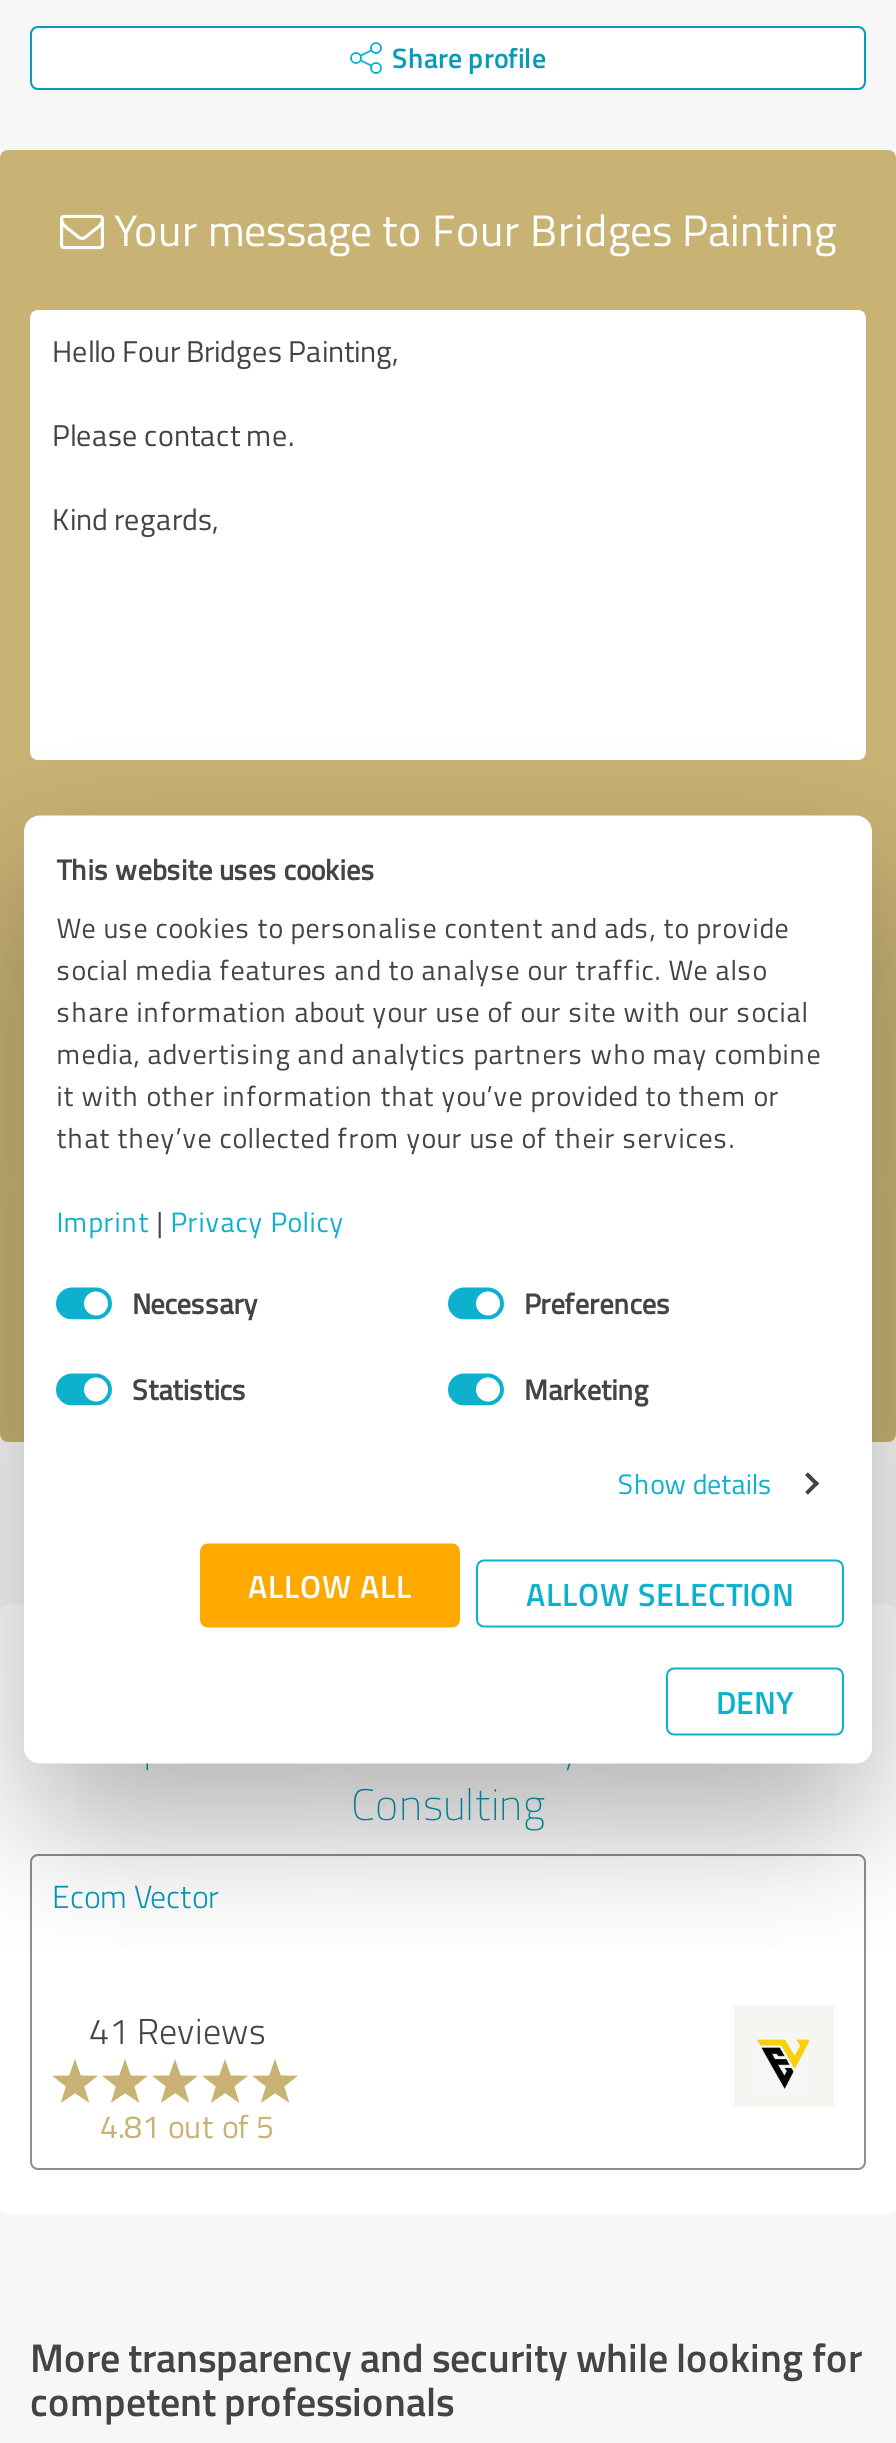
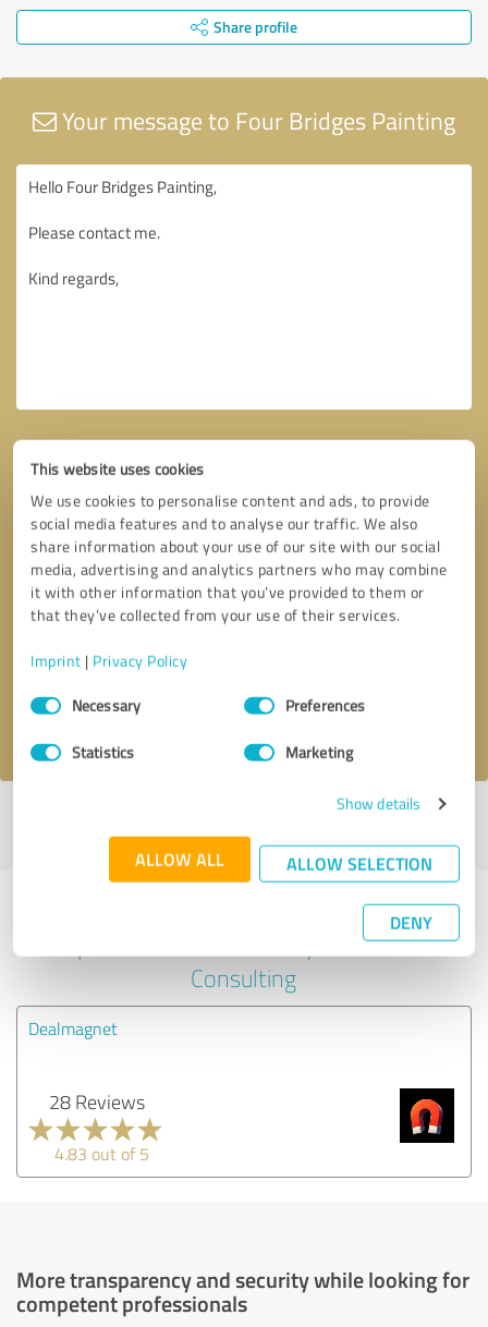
- Ecom Vector
+ Dealmagnet

- 41 Reviews
+ 28 Reviews

- [image]
+ [image]

- 4.81 out of 5
+ 4.83 out of 5
